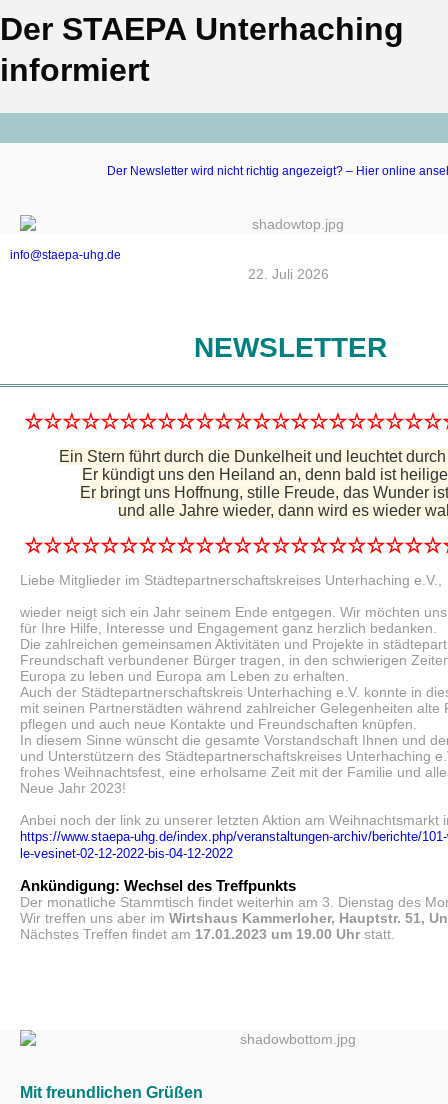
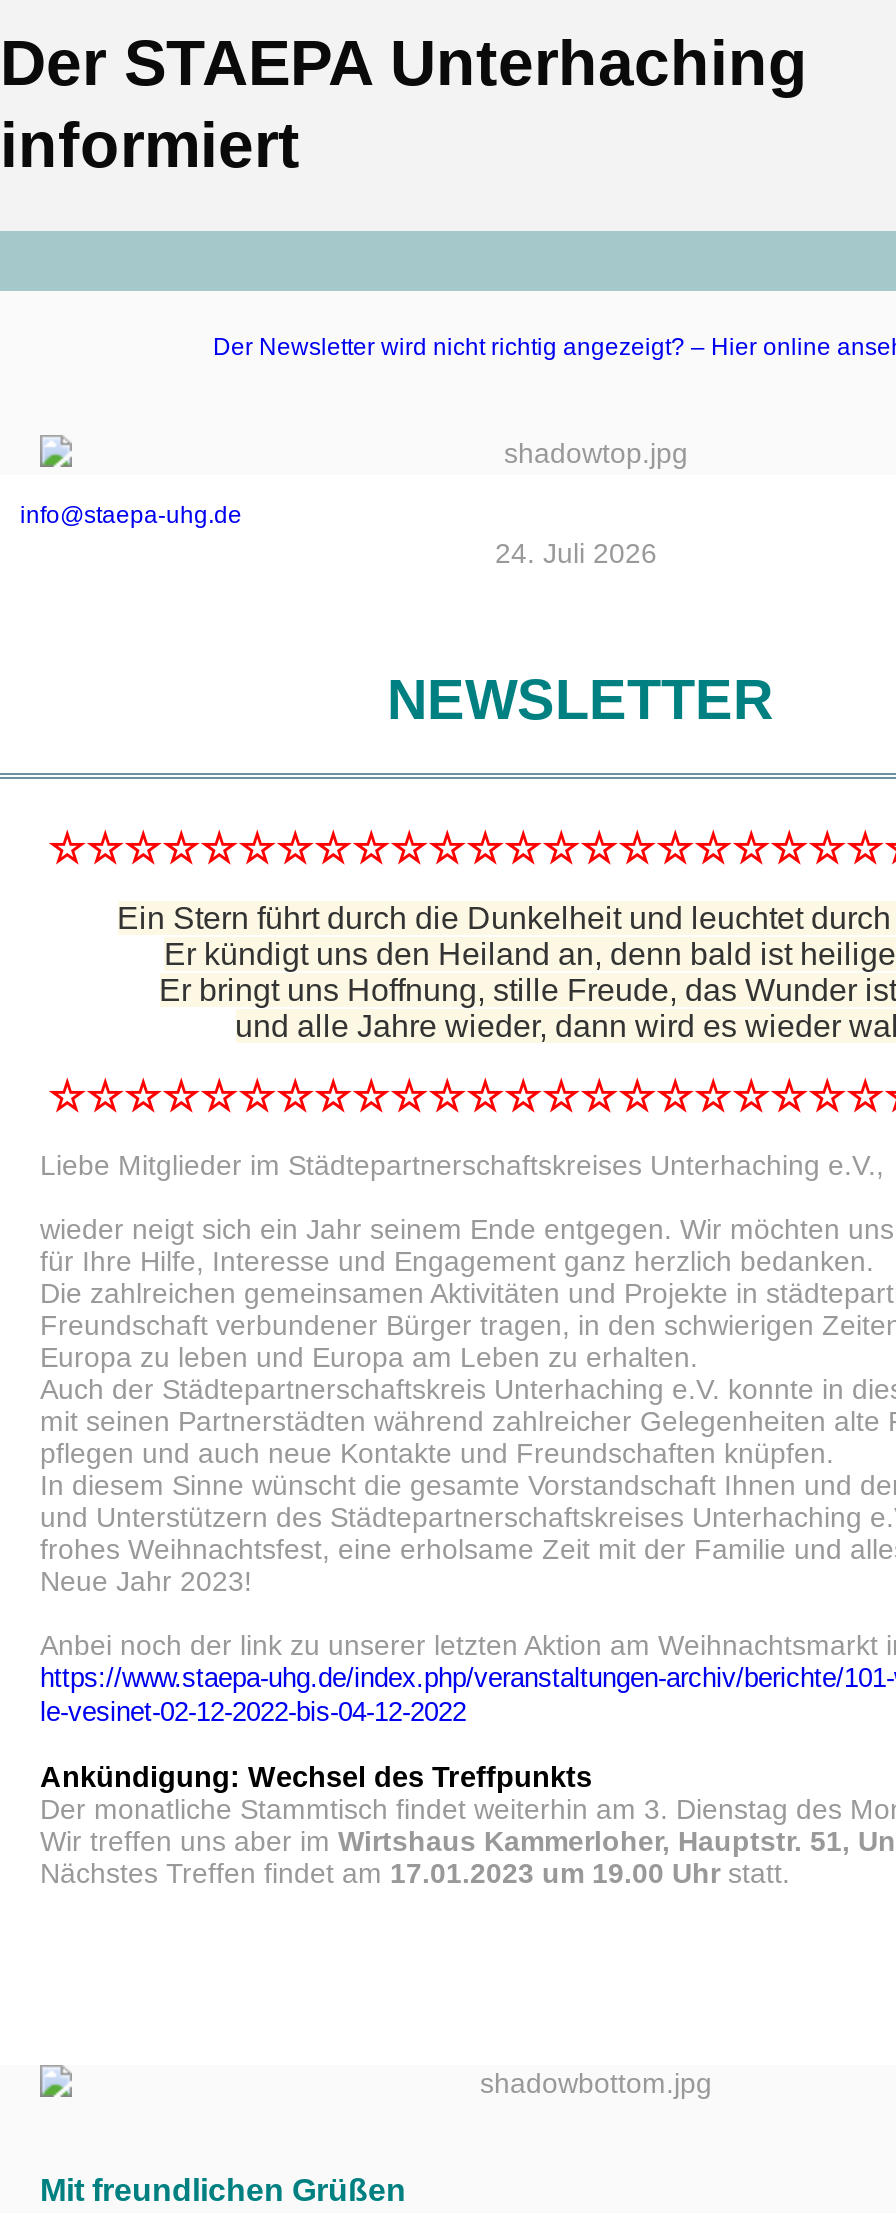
- ‍22. Juli 2026 ‍
+ ‍24. Juli 2026 ‍
